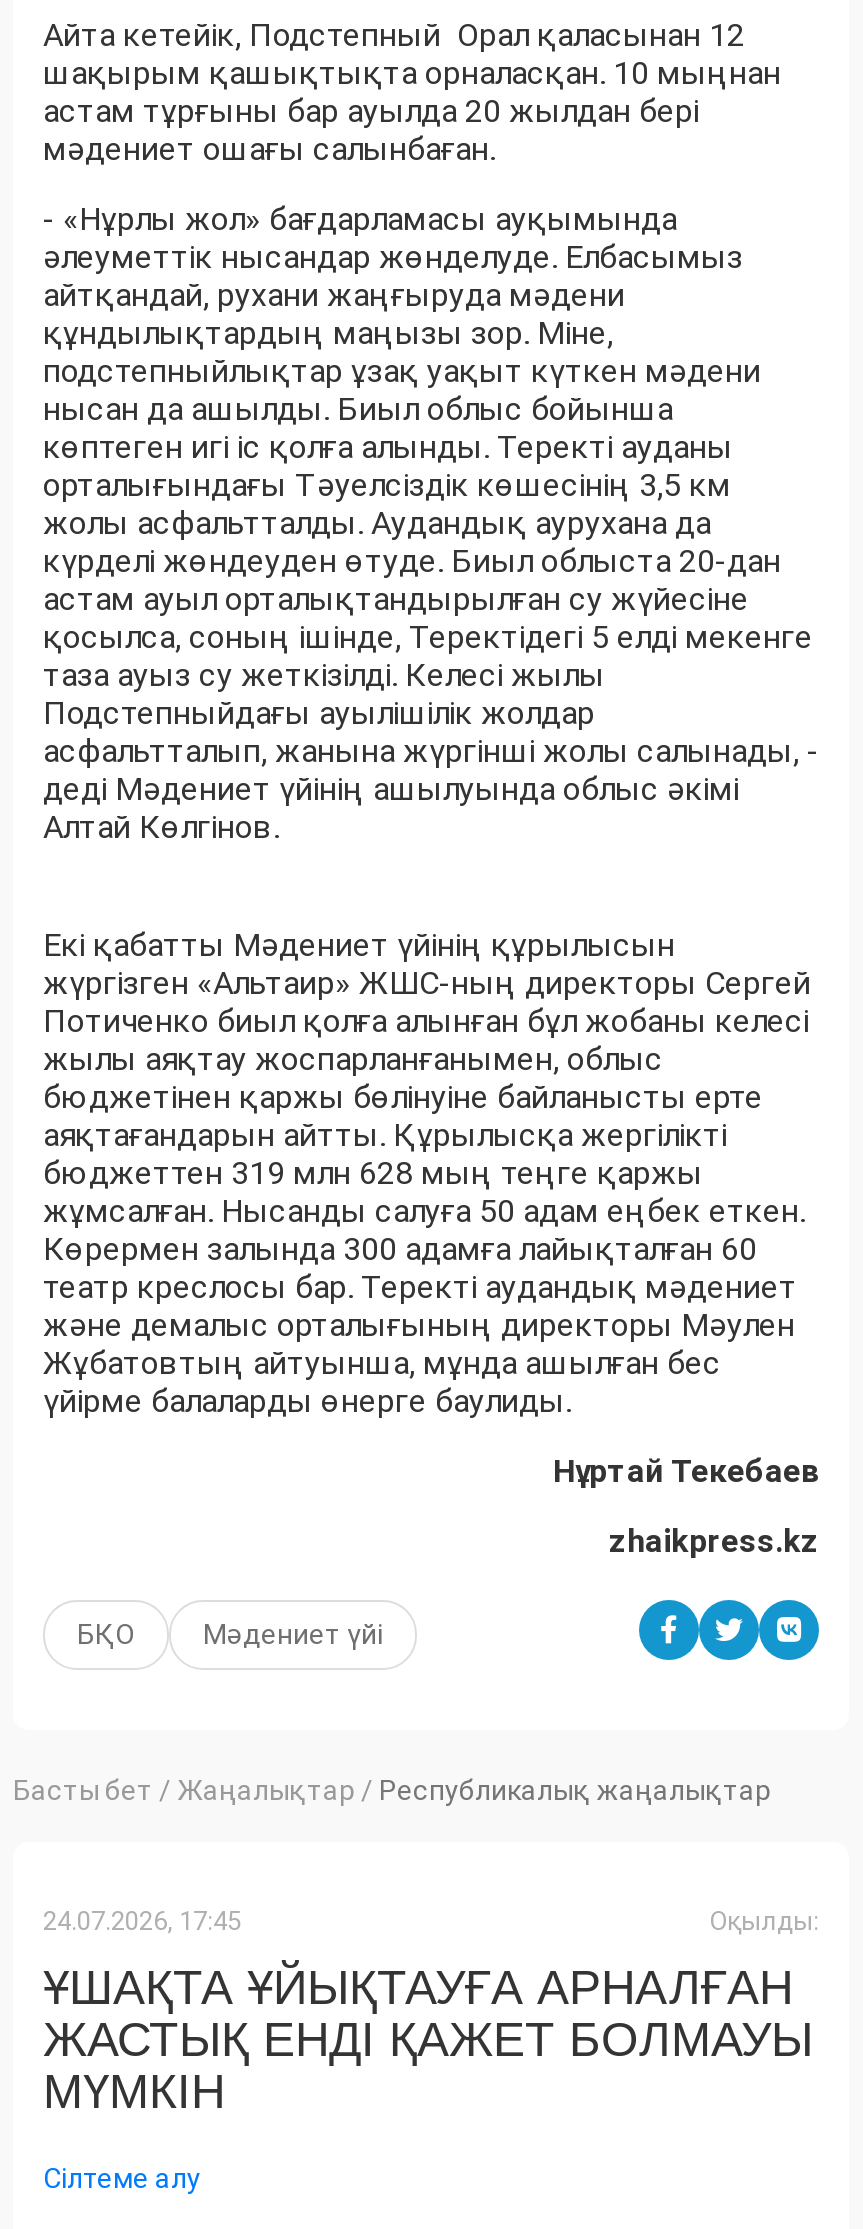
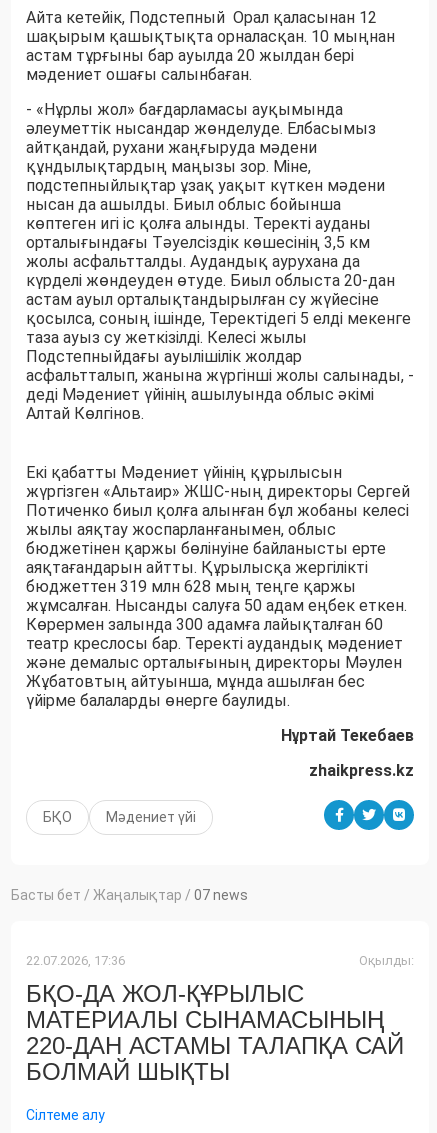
- Басты бет / Жаңалықтар / Республикалық жаңалықтар
+ Басты бет / Жаңалықтар / 07 news

- 24.07.2026, 17:45
+ 22.07.2026, 17:36

- ҰШАҚТА ҰЙЫҚТАУҒА АРНАЛҒАН
- ЖАСТЫҚ ЕНДІ ҚАЖЕТ БОЛМАУЫ
- МҮМКІН
+ БҚО-ДА ЖОЛ-ҚҰРЫЛЫС
+ МАТЕРИАЛЫ СЫНАМАСЫНЫҢ
+ 220-ДАН АСТАМЫ ТАЛАПҚА САЙ
+ БОЛМАЙ ШЫҚТЫ
